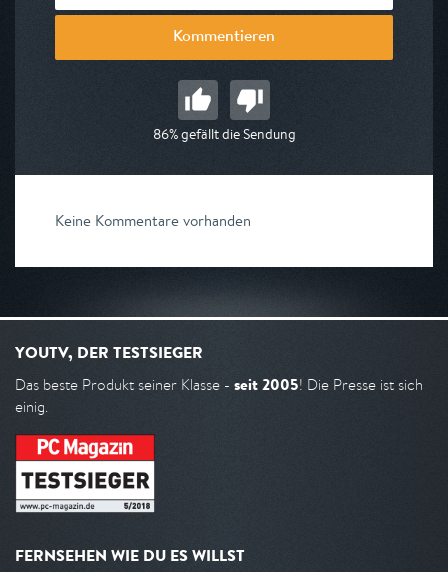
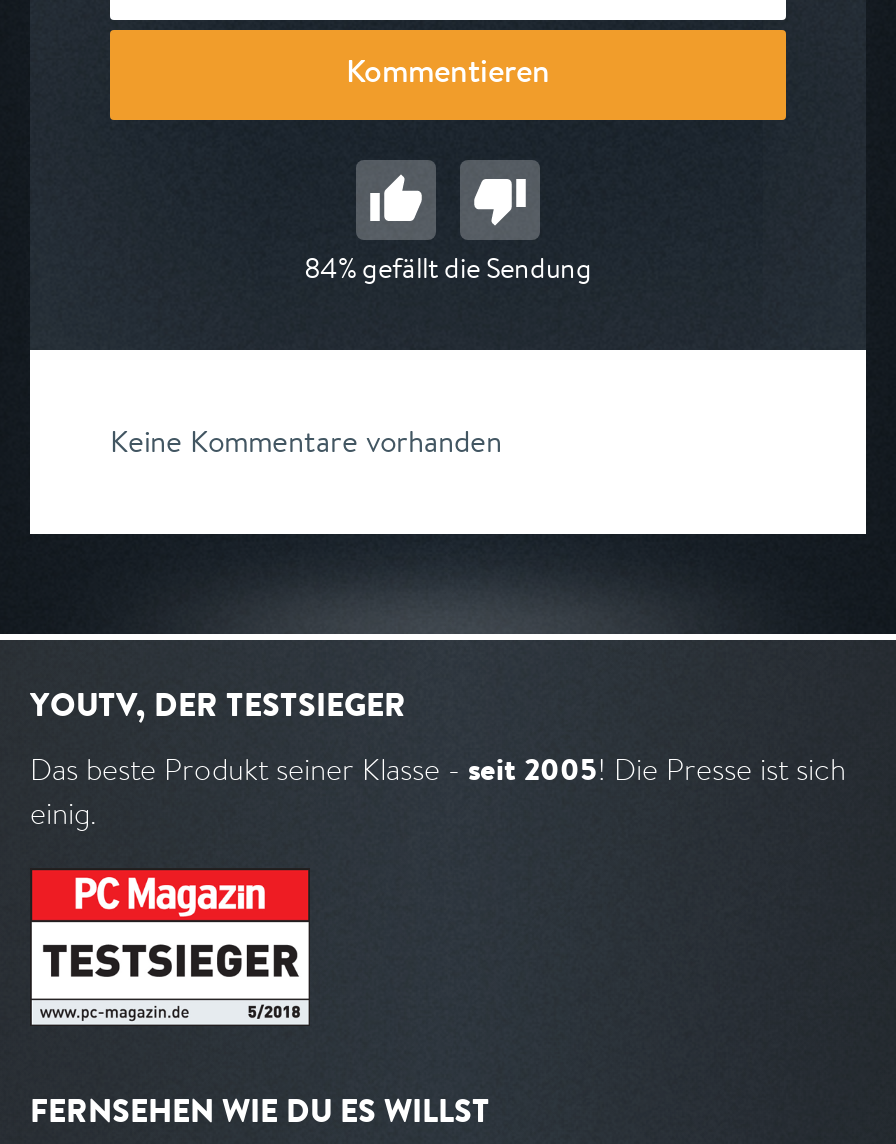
- 86% gefällt die Sendung
+ 84% gefällt die Sendung
